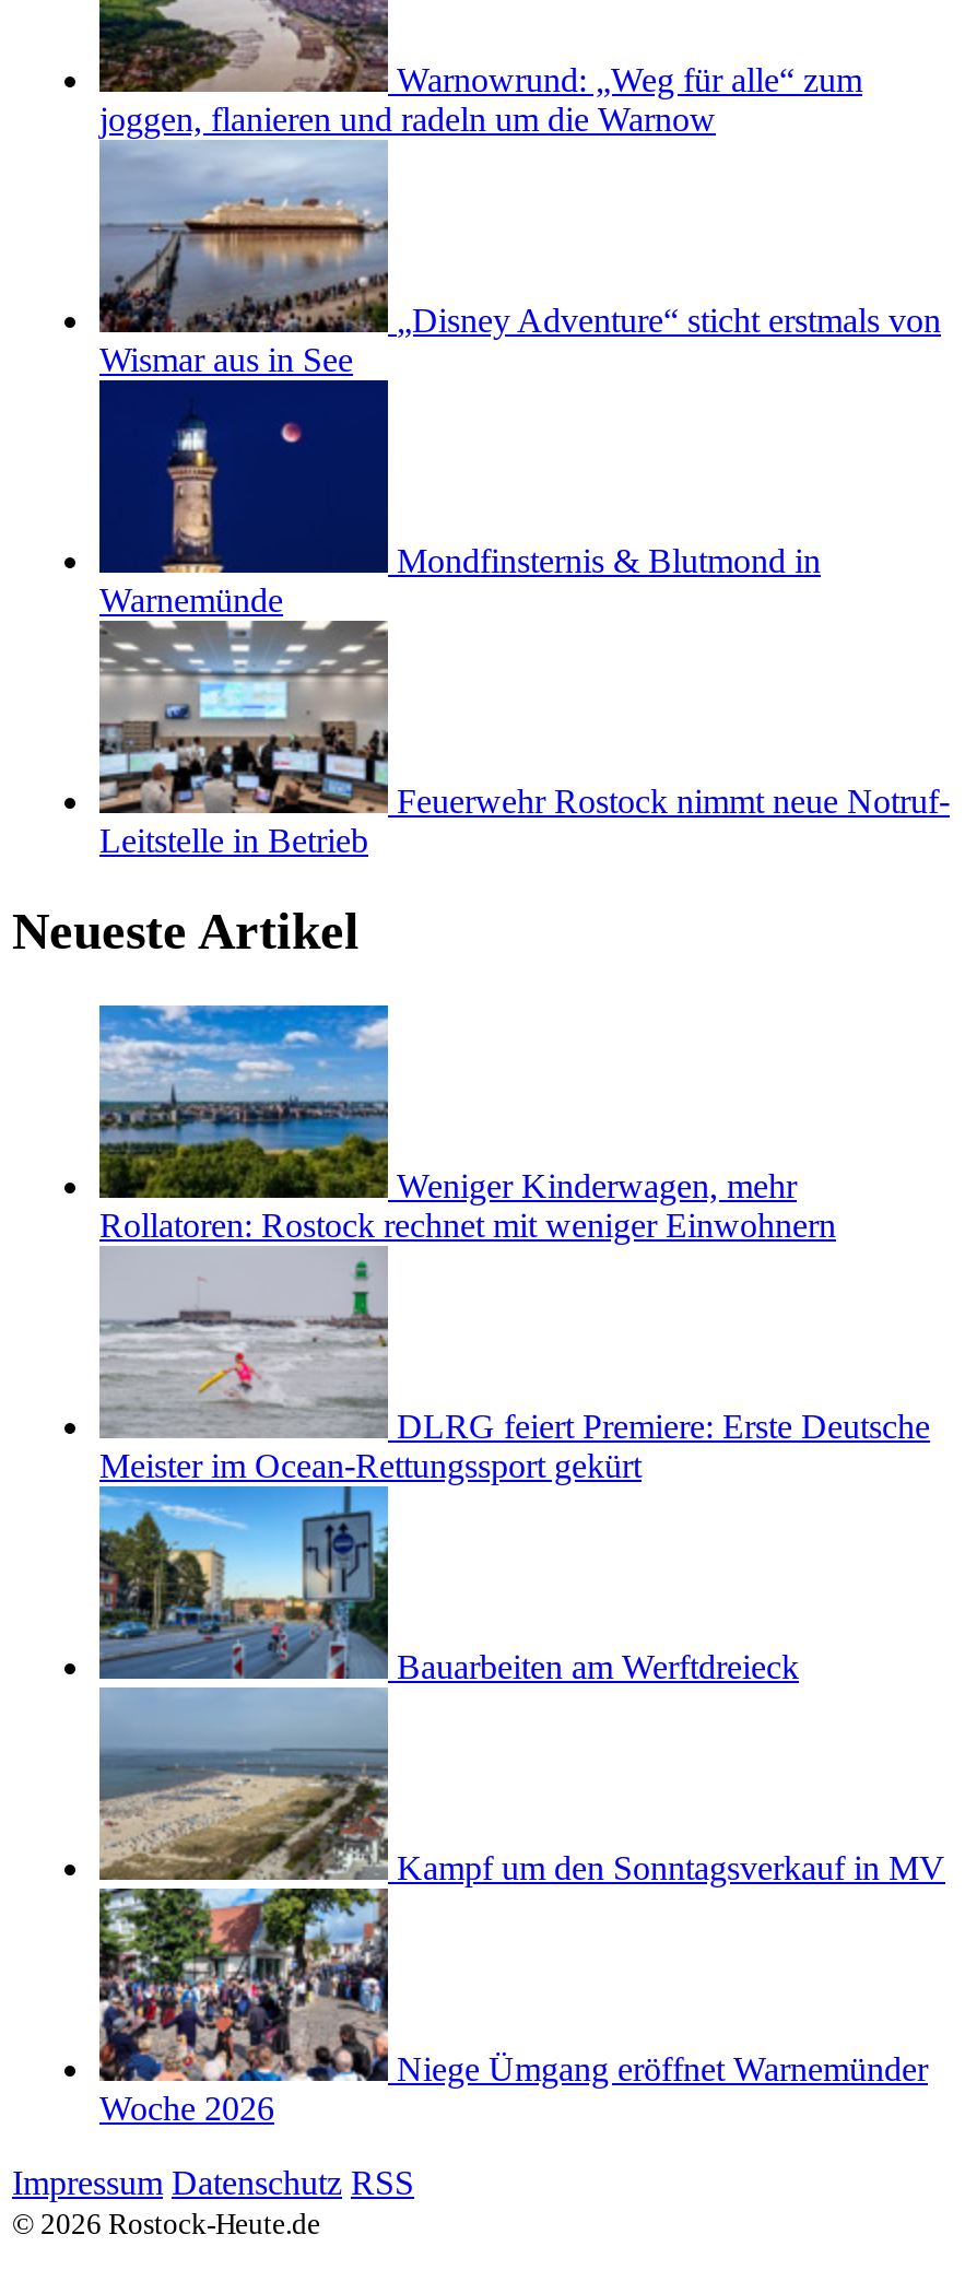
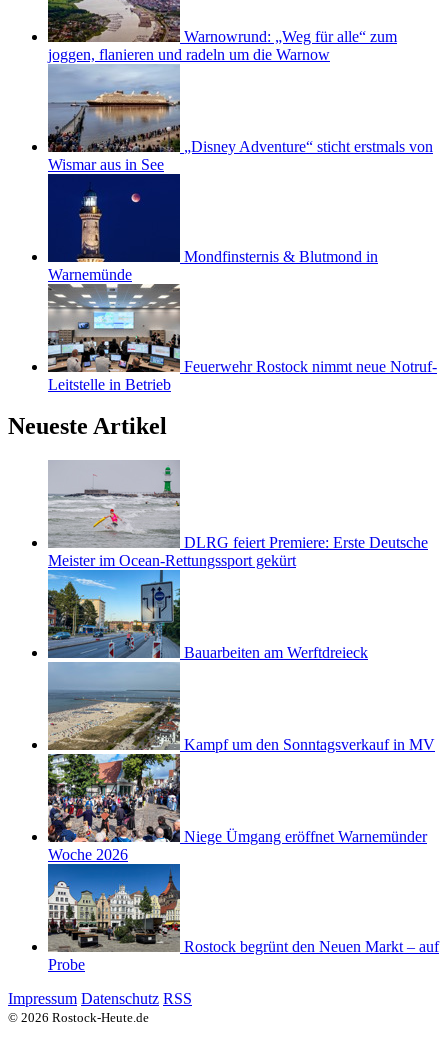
- [image]
- Weniger Kinderwagen, mehr
- Rollatoren: Rostock rechnet mit weniger Einwohnern

moved up: [image] | DLRG feiert Premiere: Erste Deutsche | Meister im Ocean-Rettungssport gekürt | Bauarbeiten am Werftdreieck | Kampf um den Sonntagsverkauf in MV | Niege Ümgang eröffnet Warnemünder | Woche 2026

+ [image]
+ Rostock begrünt den Neuen Markt – auf
+ Probe
